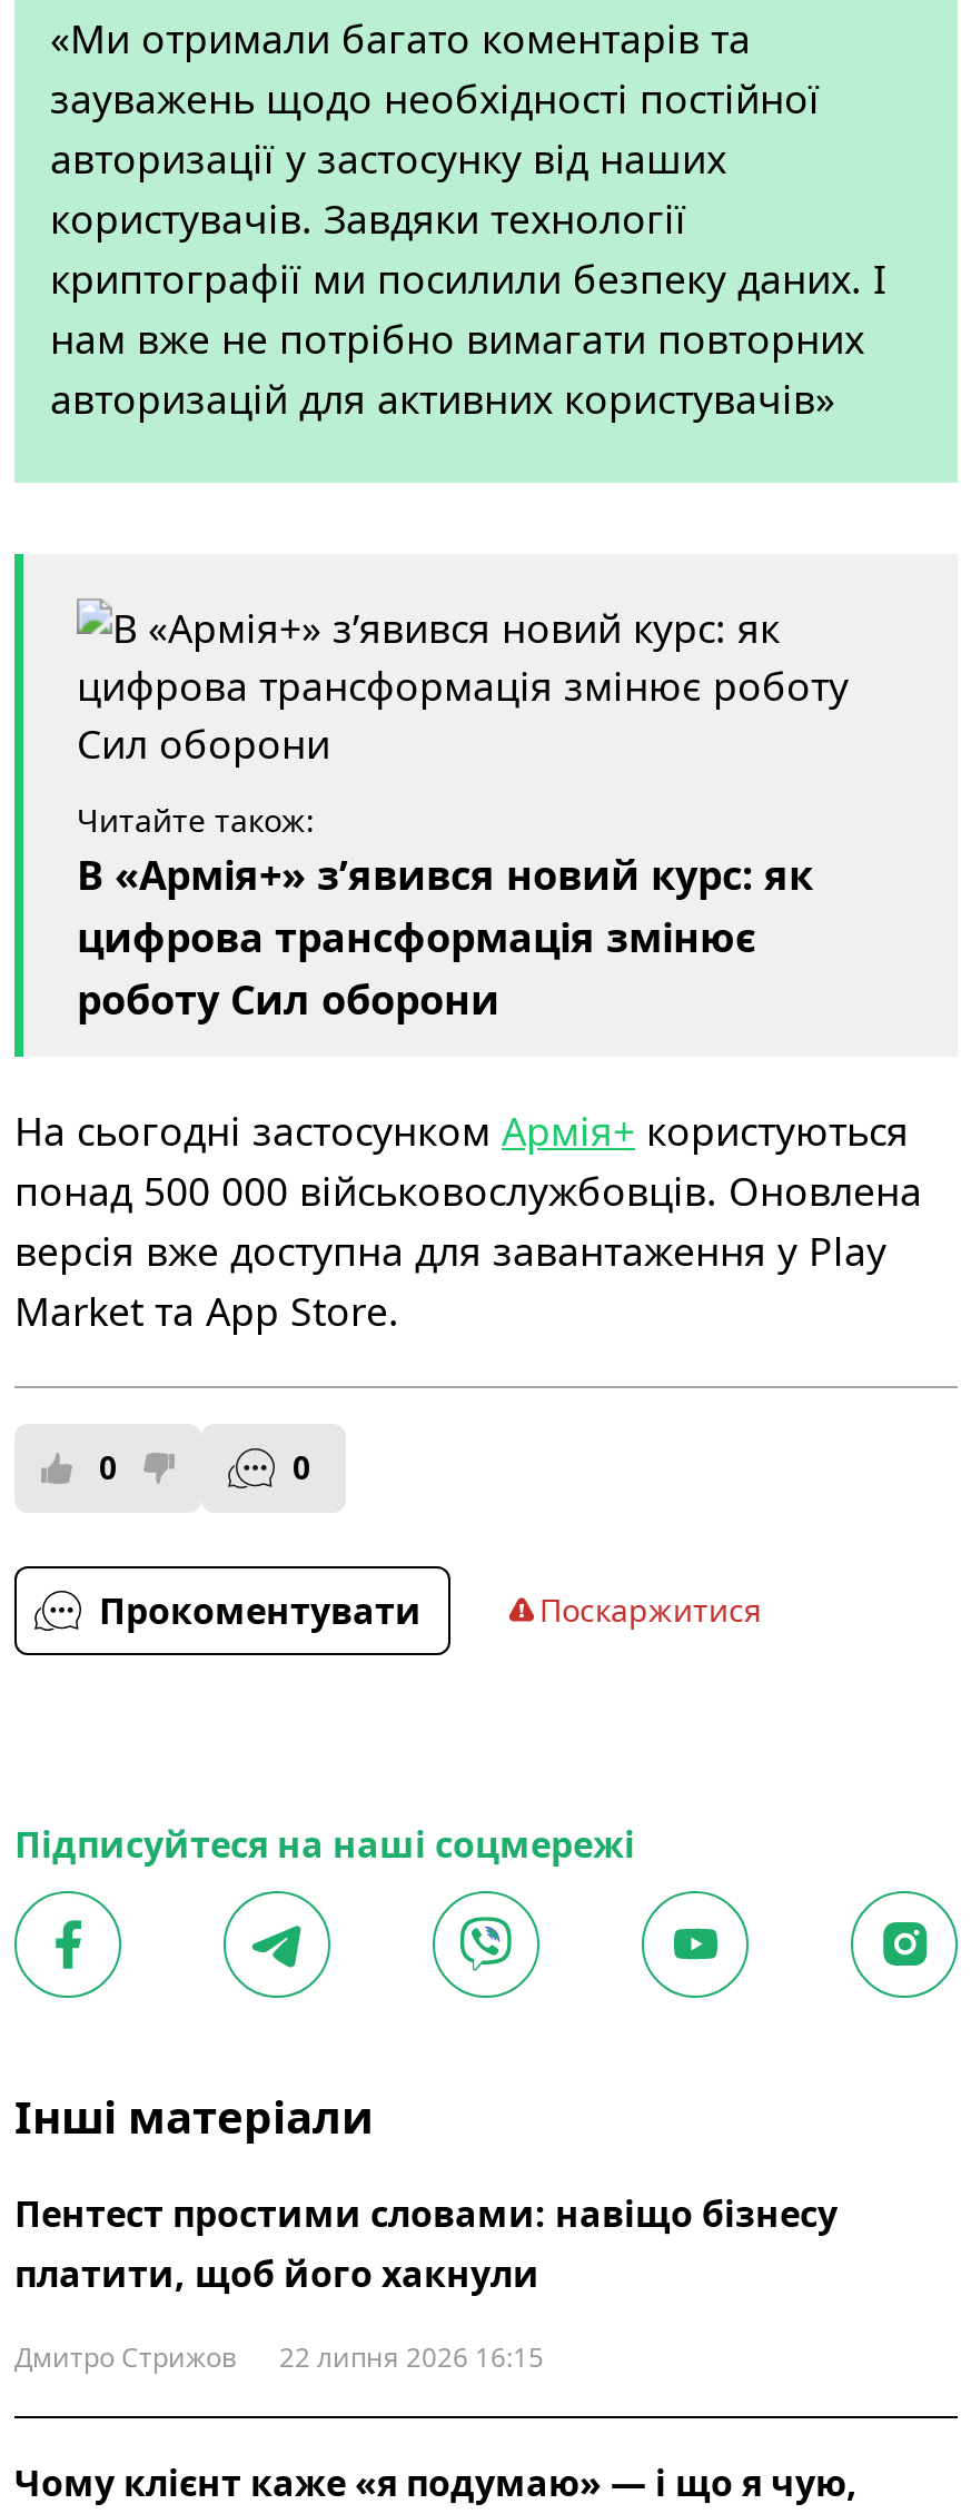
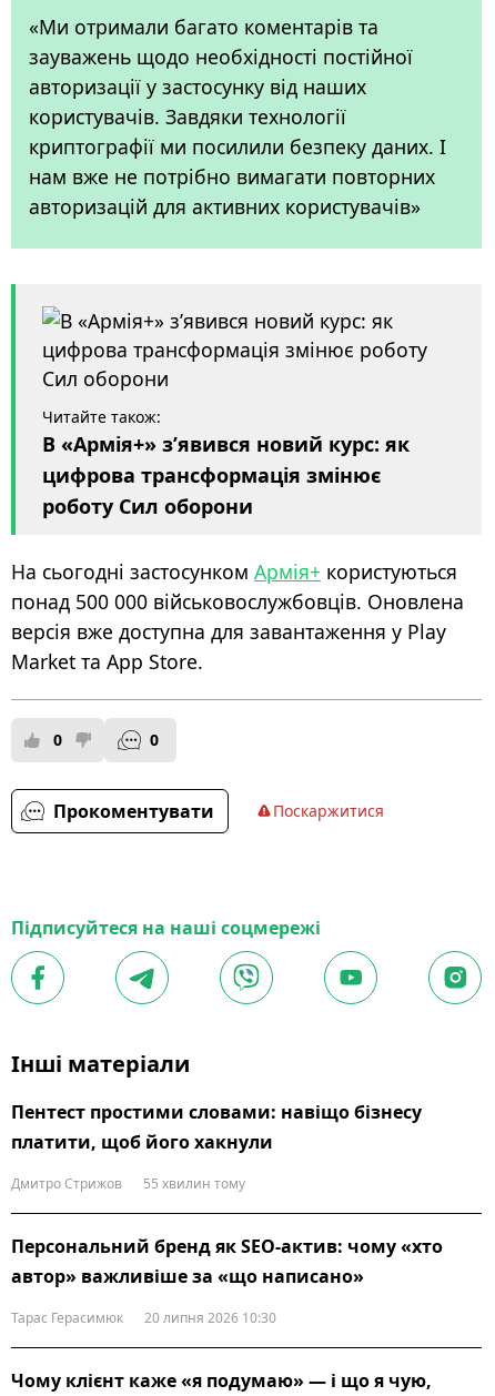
- 22 липня 2026 16:15
+ 55 хвилин тому
+ Персональний бренд як SEO-актив: чому «хто
+ автор» важливіше за «що написано»
+ Тарас Герасимюк
+ 20 липня 2026 10:30
